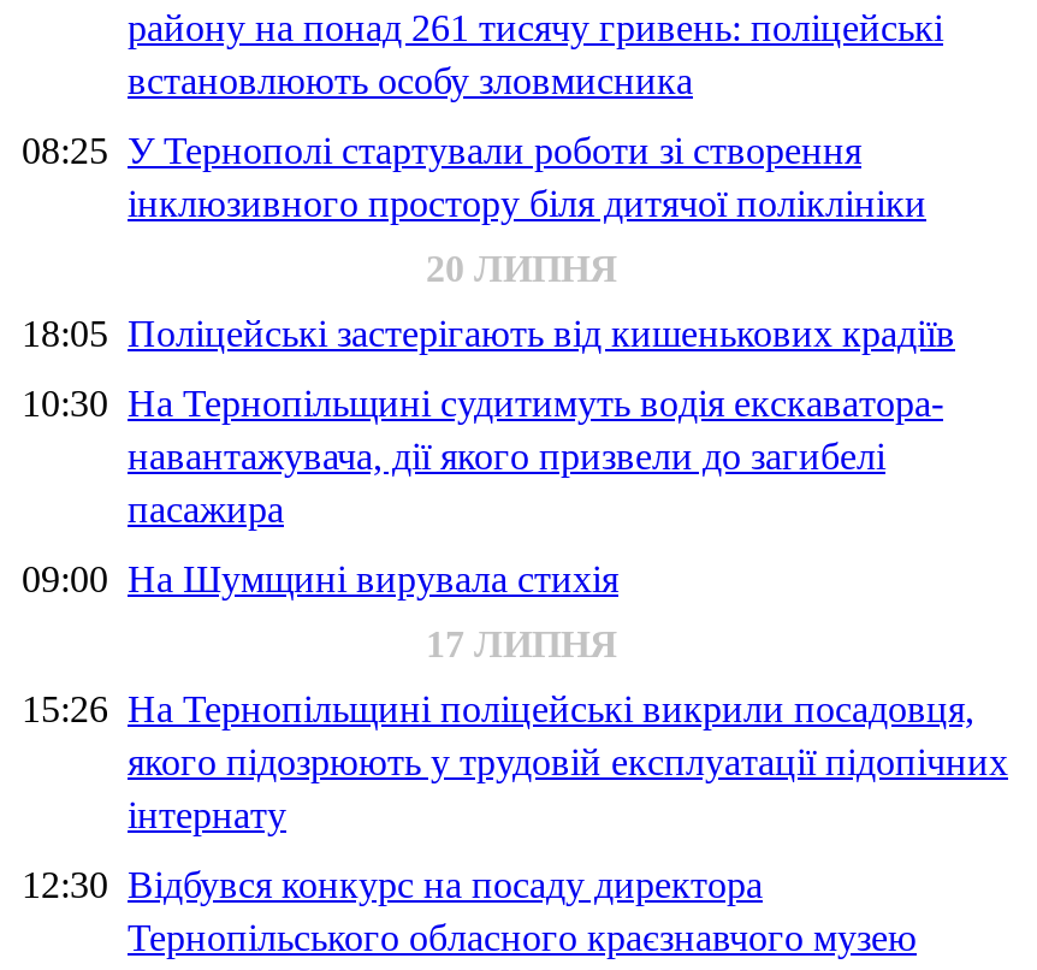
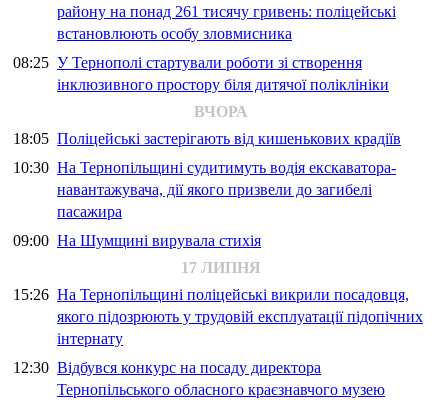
- 20 ЛИПНЯ
+ ВЧОРА
